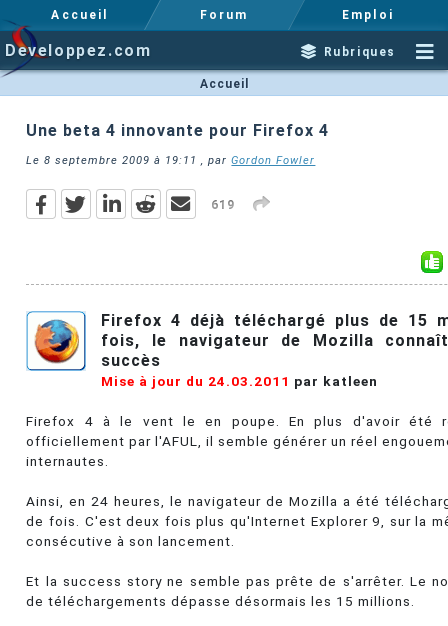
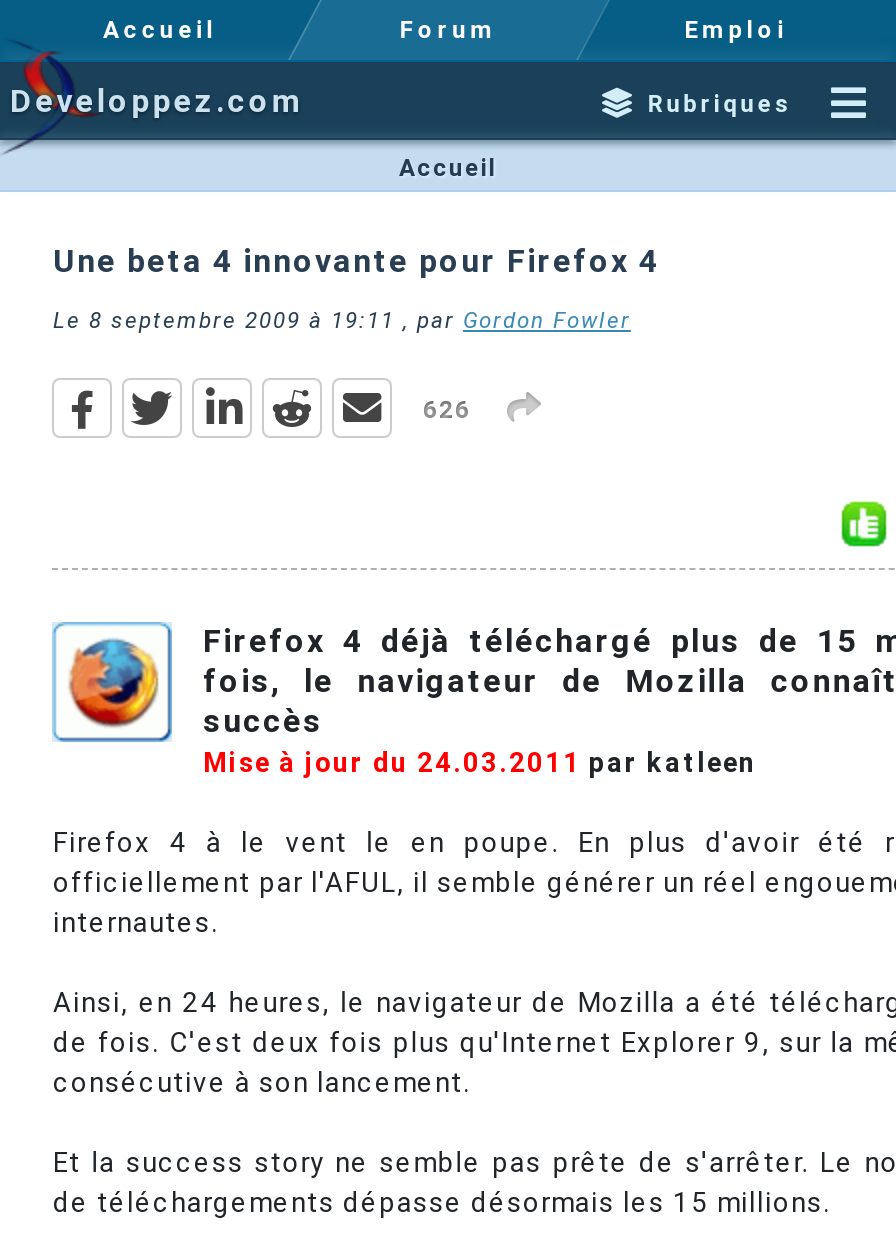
- 619
+ 626
